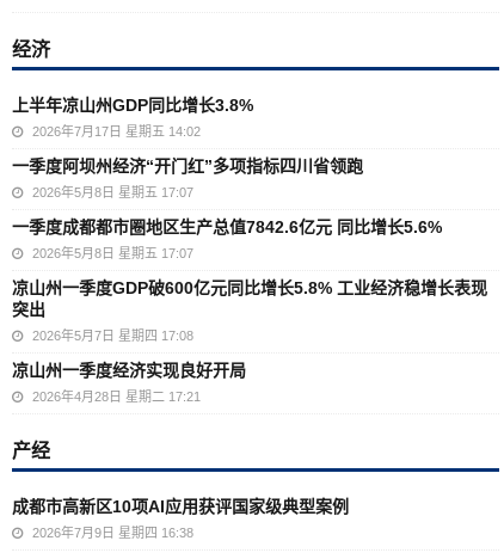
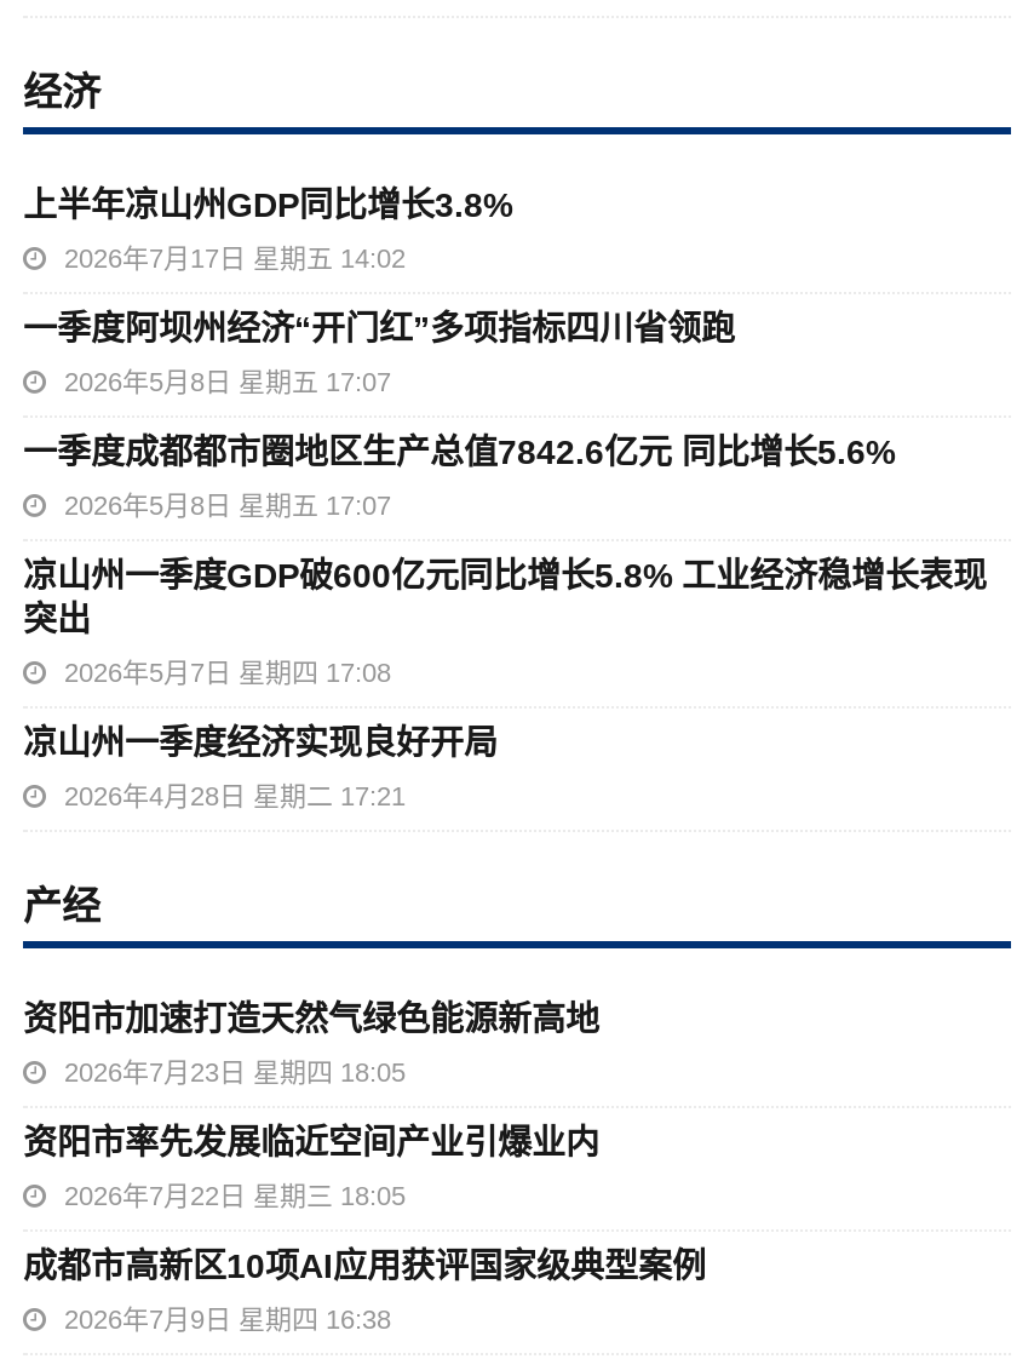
+ 资阳市加速打造天然气绿色能源新高地
+ 2026年7月23日 星期四 18:05
+ 资阳市率先发展临近空间产业引爆业内
+ 2026年7月22日 星期三 18:05
